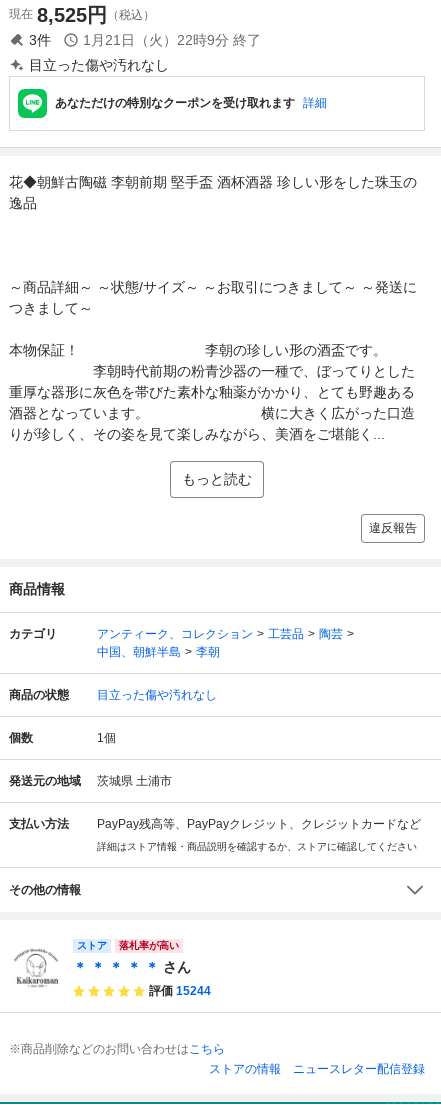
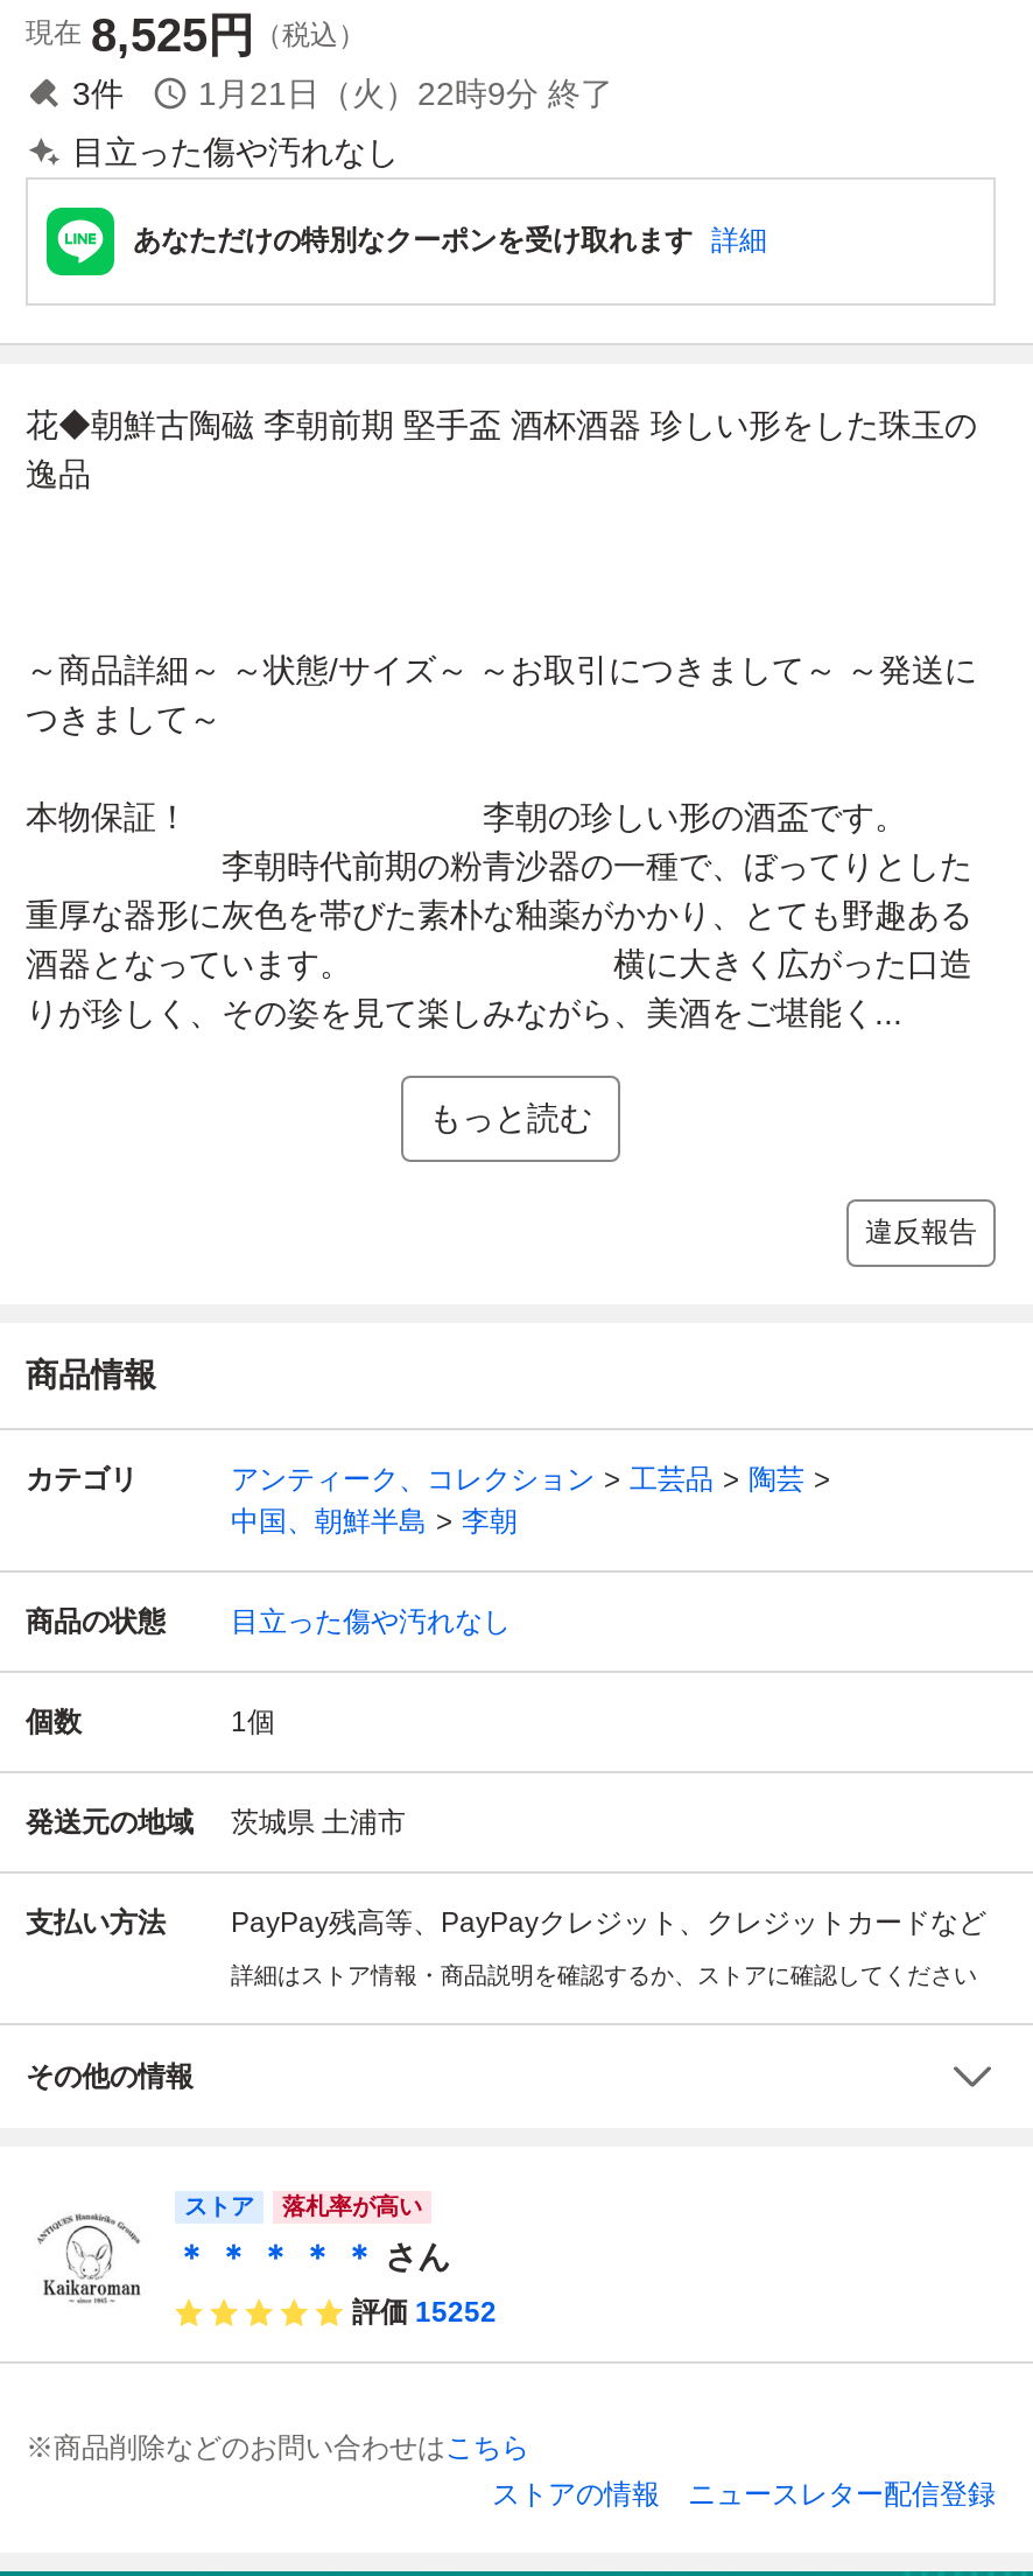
- 評価 15244
+ 評価 15252
